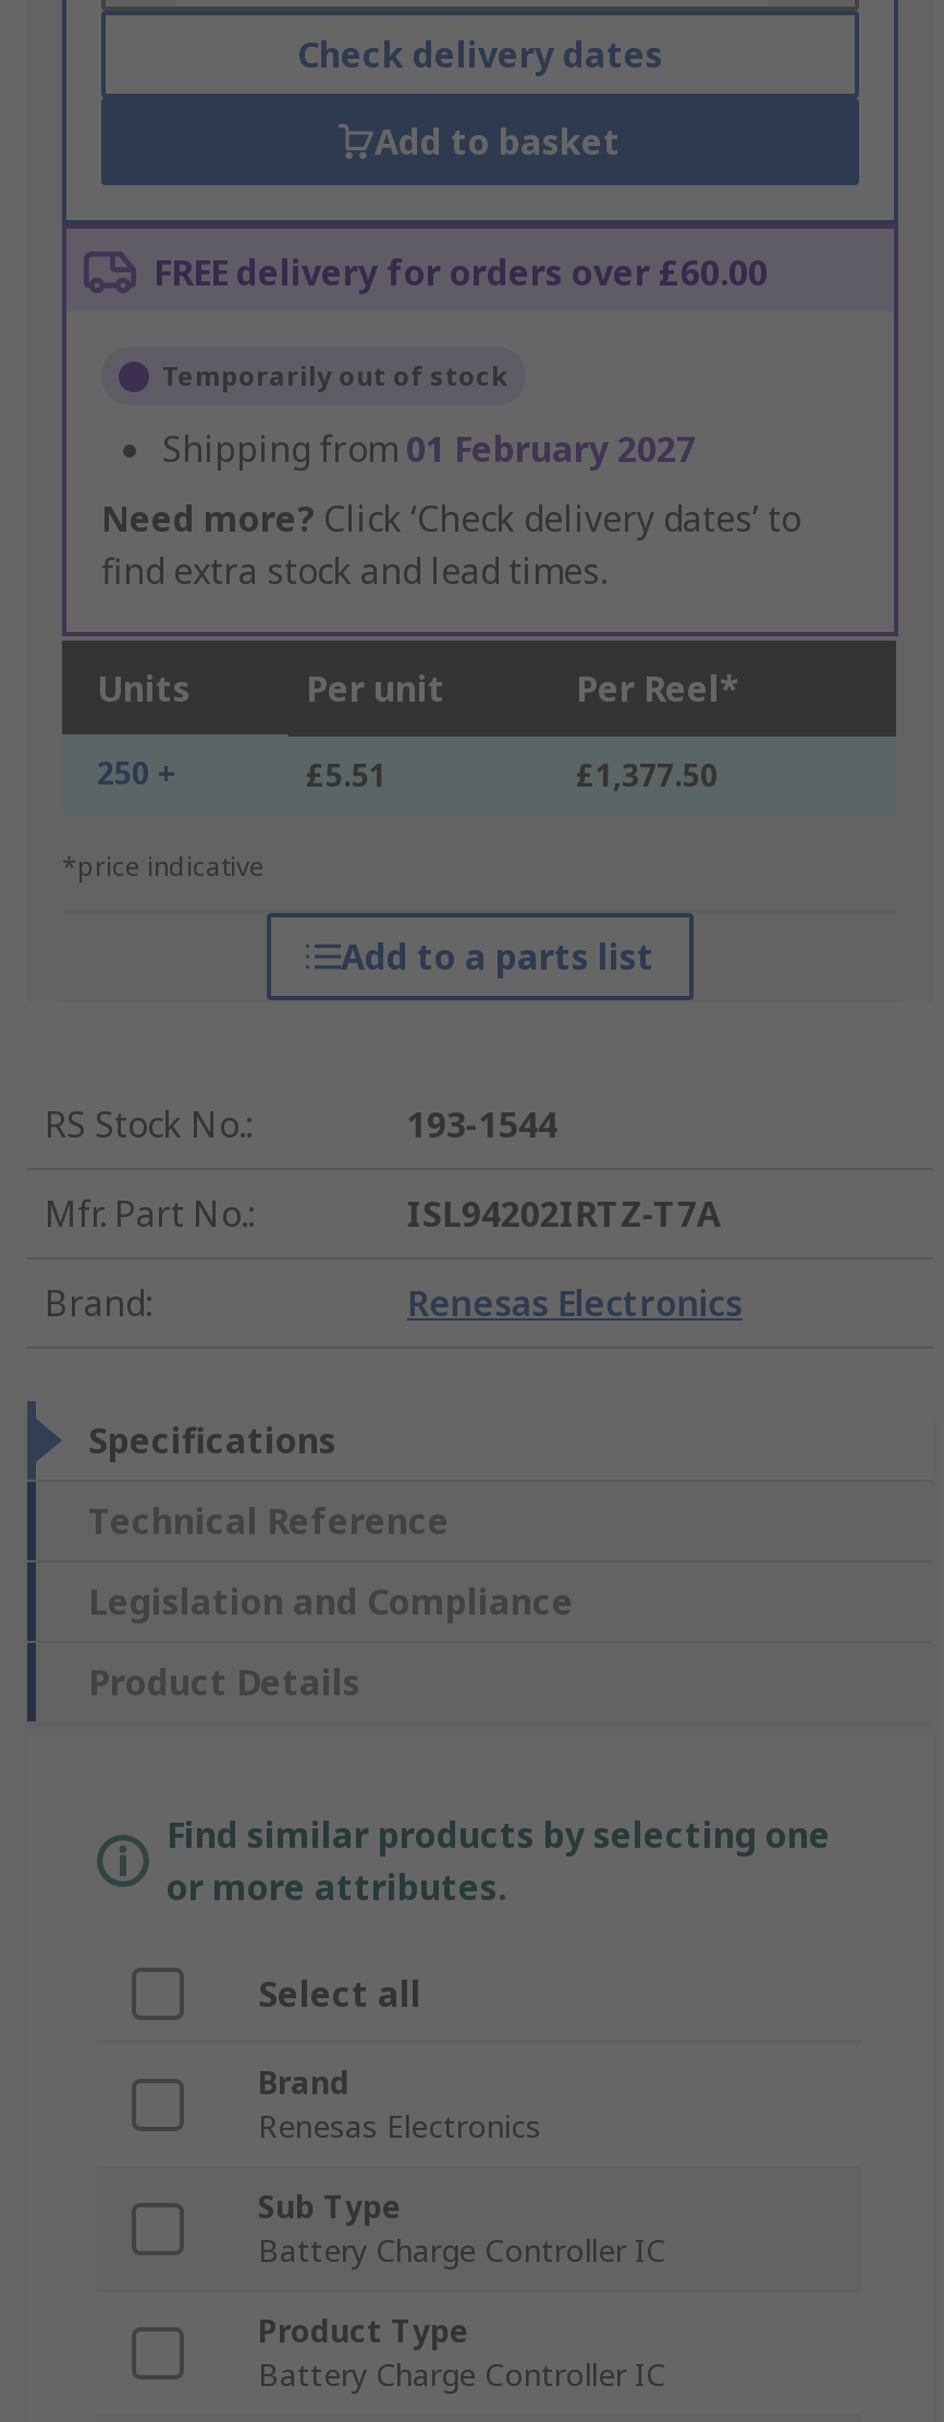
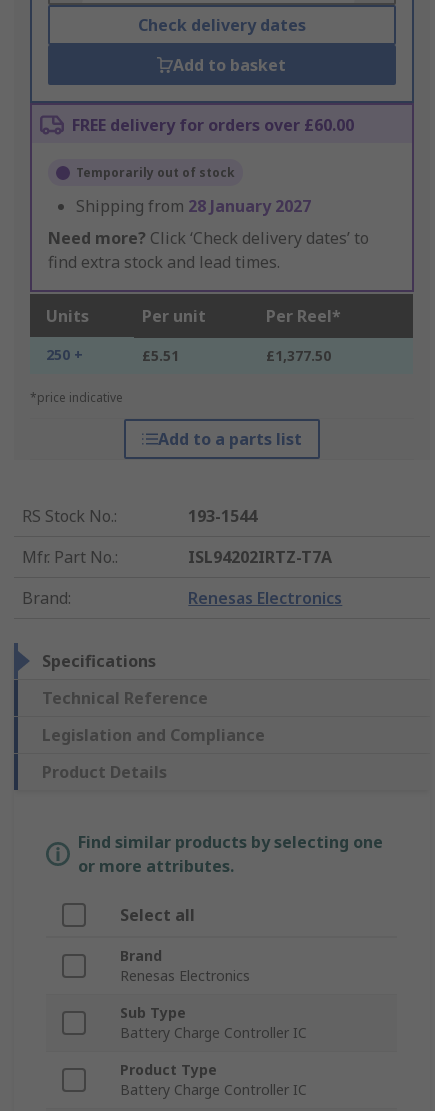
- Shipping from 01 February 2027
+ Shipping from 28 January 2027
